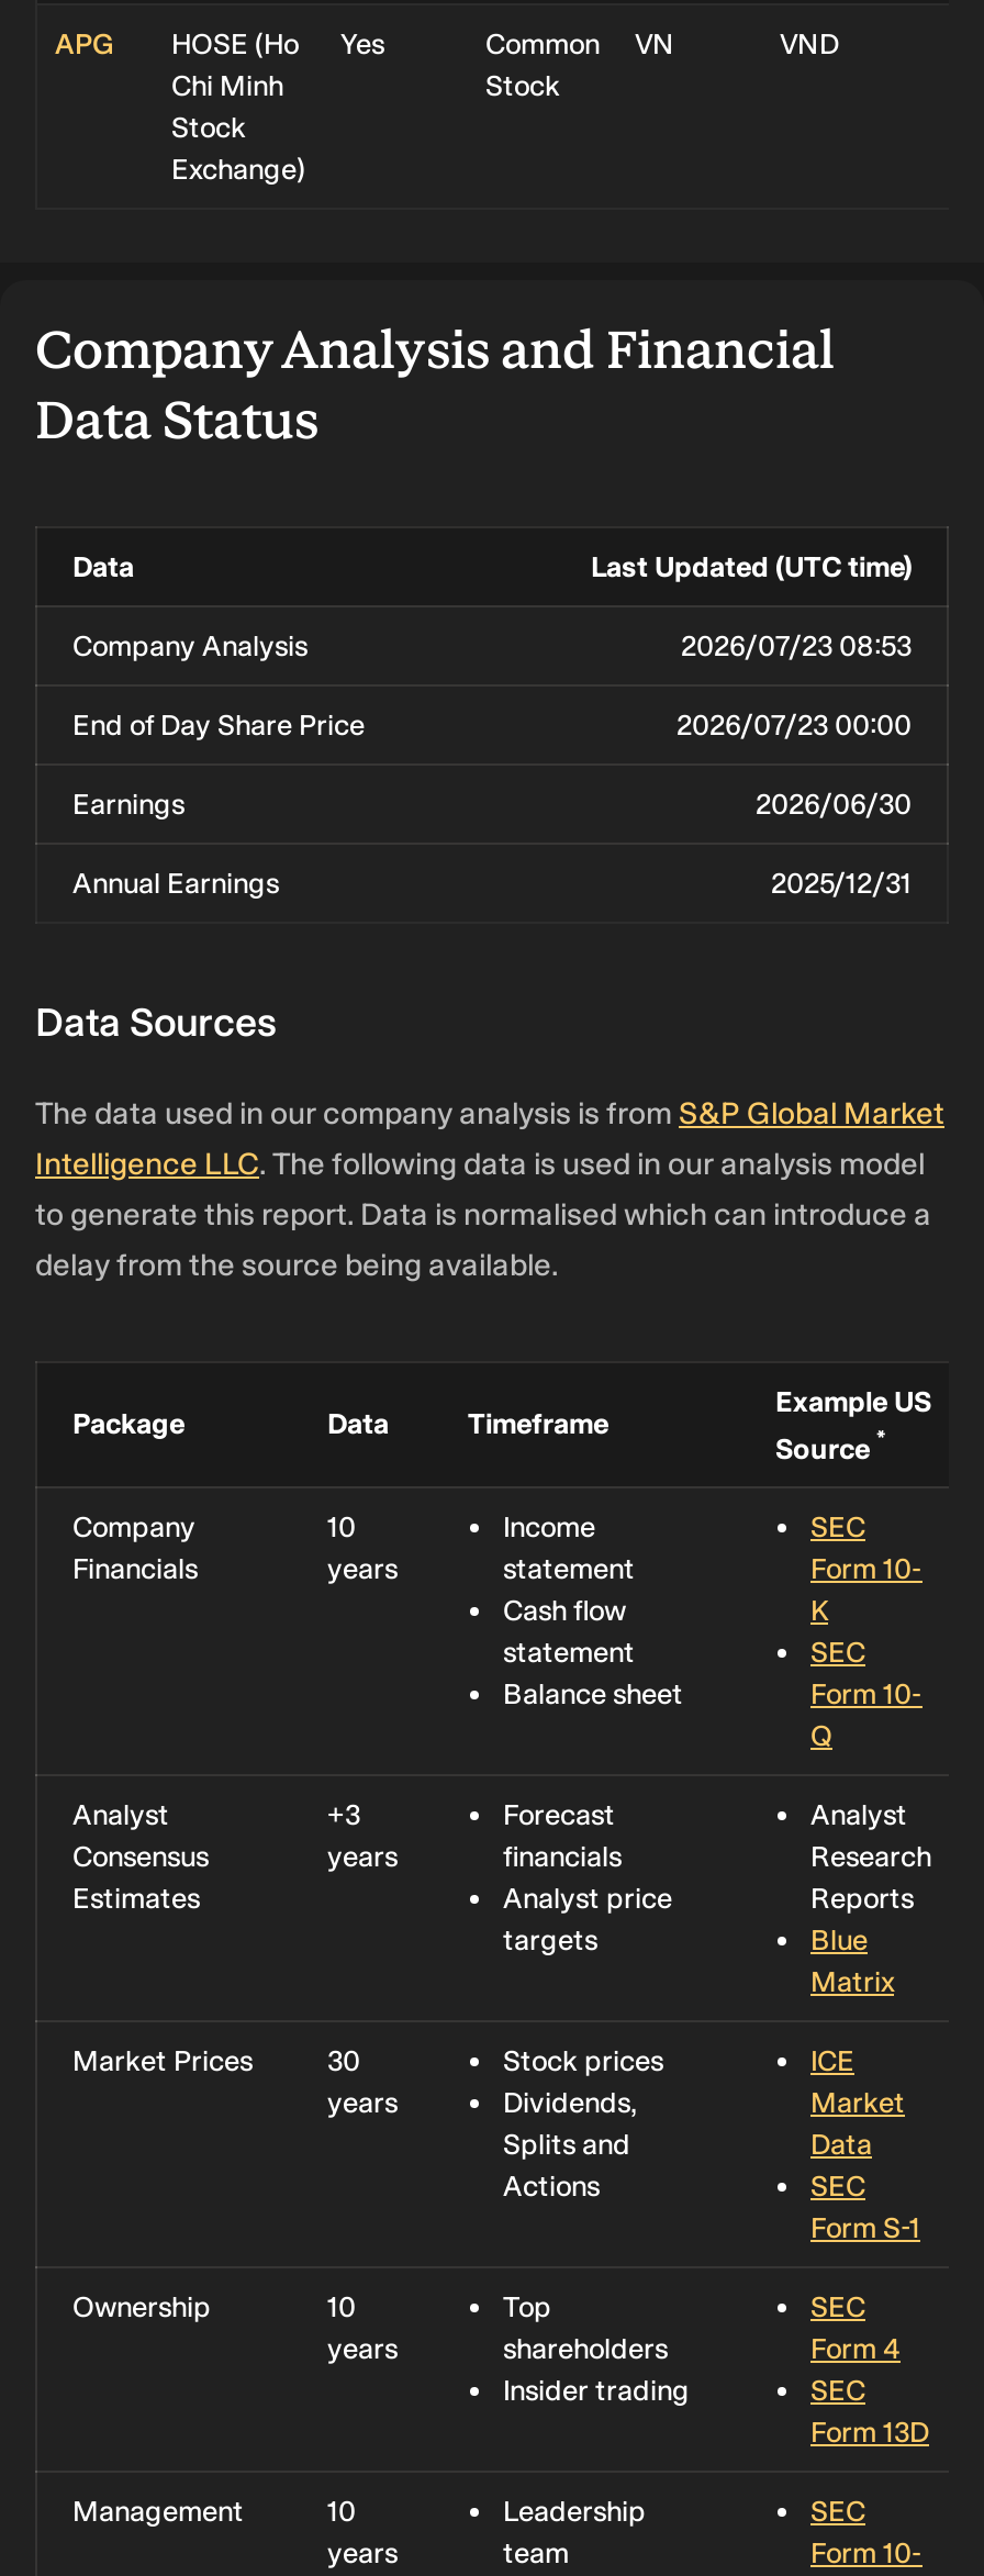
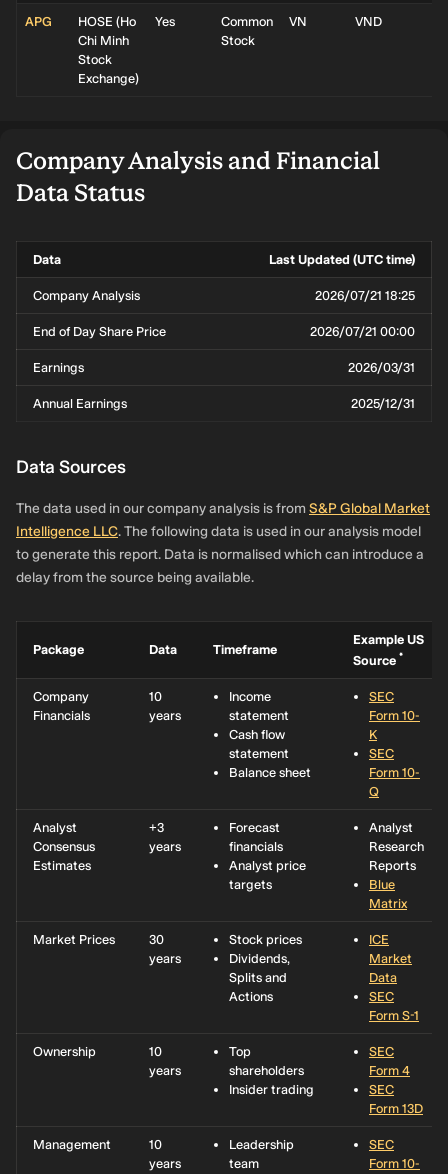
- 2026/07/23 08:53
+ 2026/07/21 18:25

- 2026/07/23 00:00
+ 2026/07/21 00:00

- 2026/06/30
+ 2026/03/31
